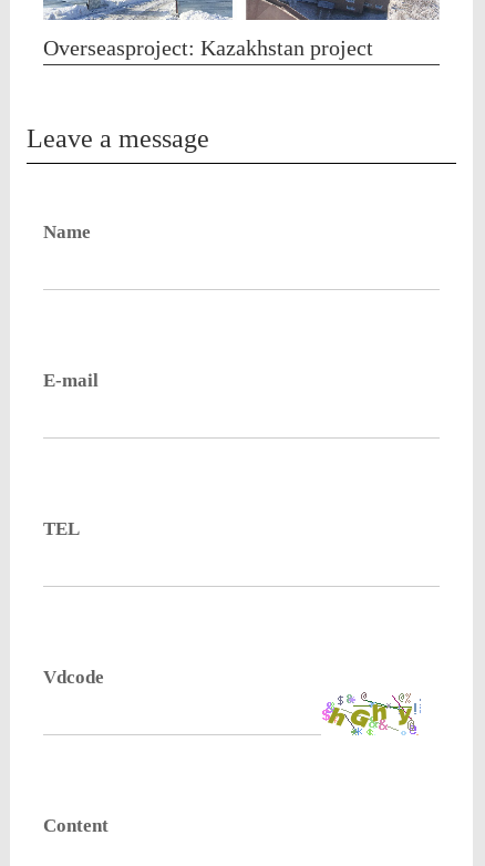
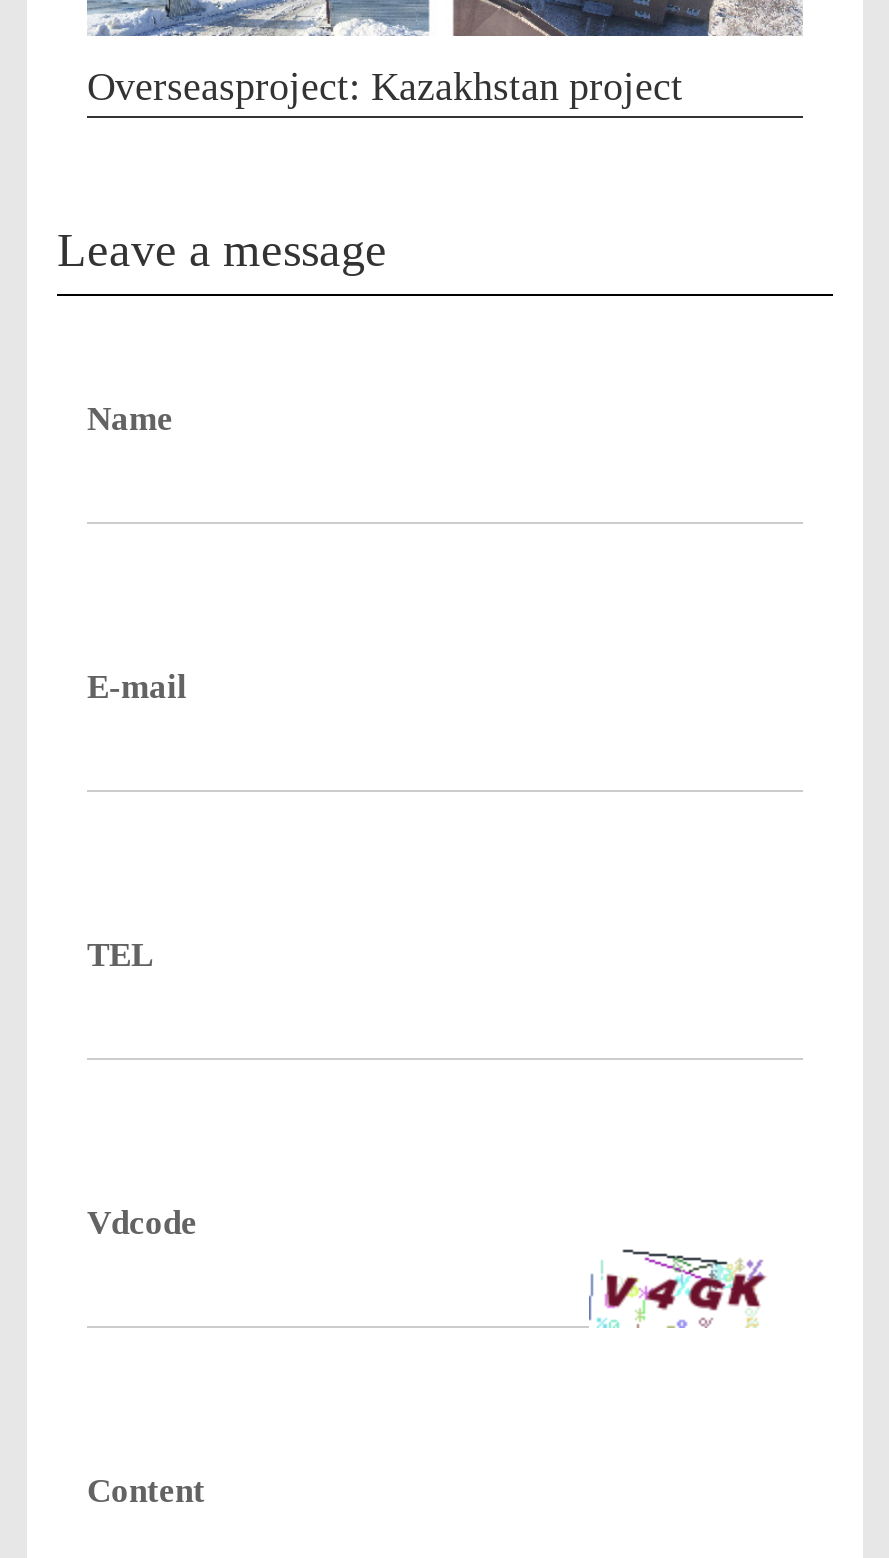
- [image]
+ [image]
